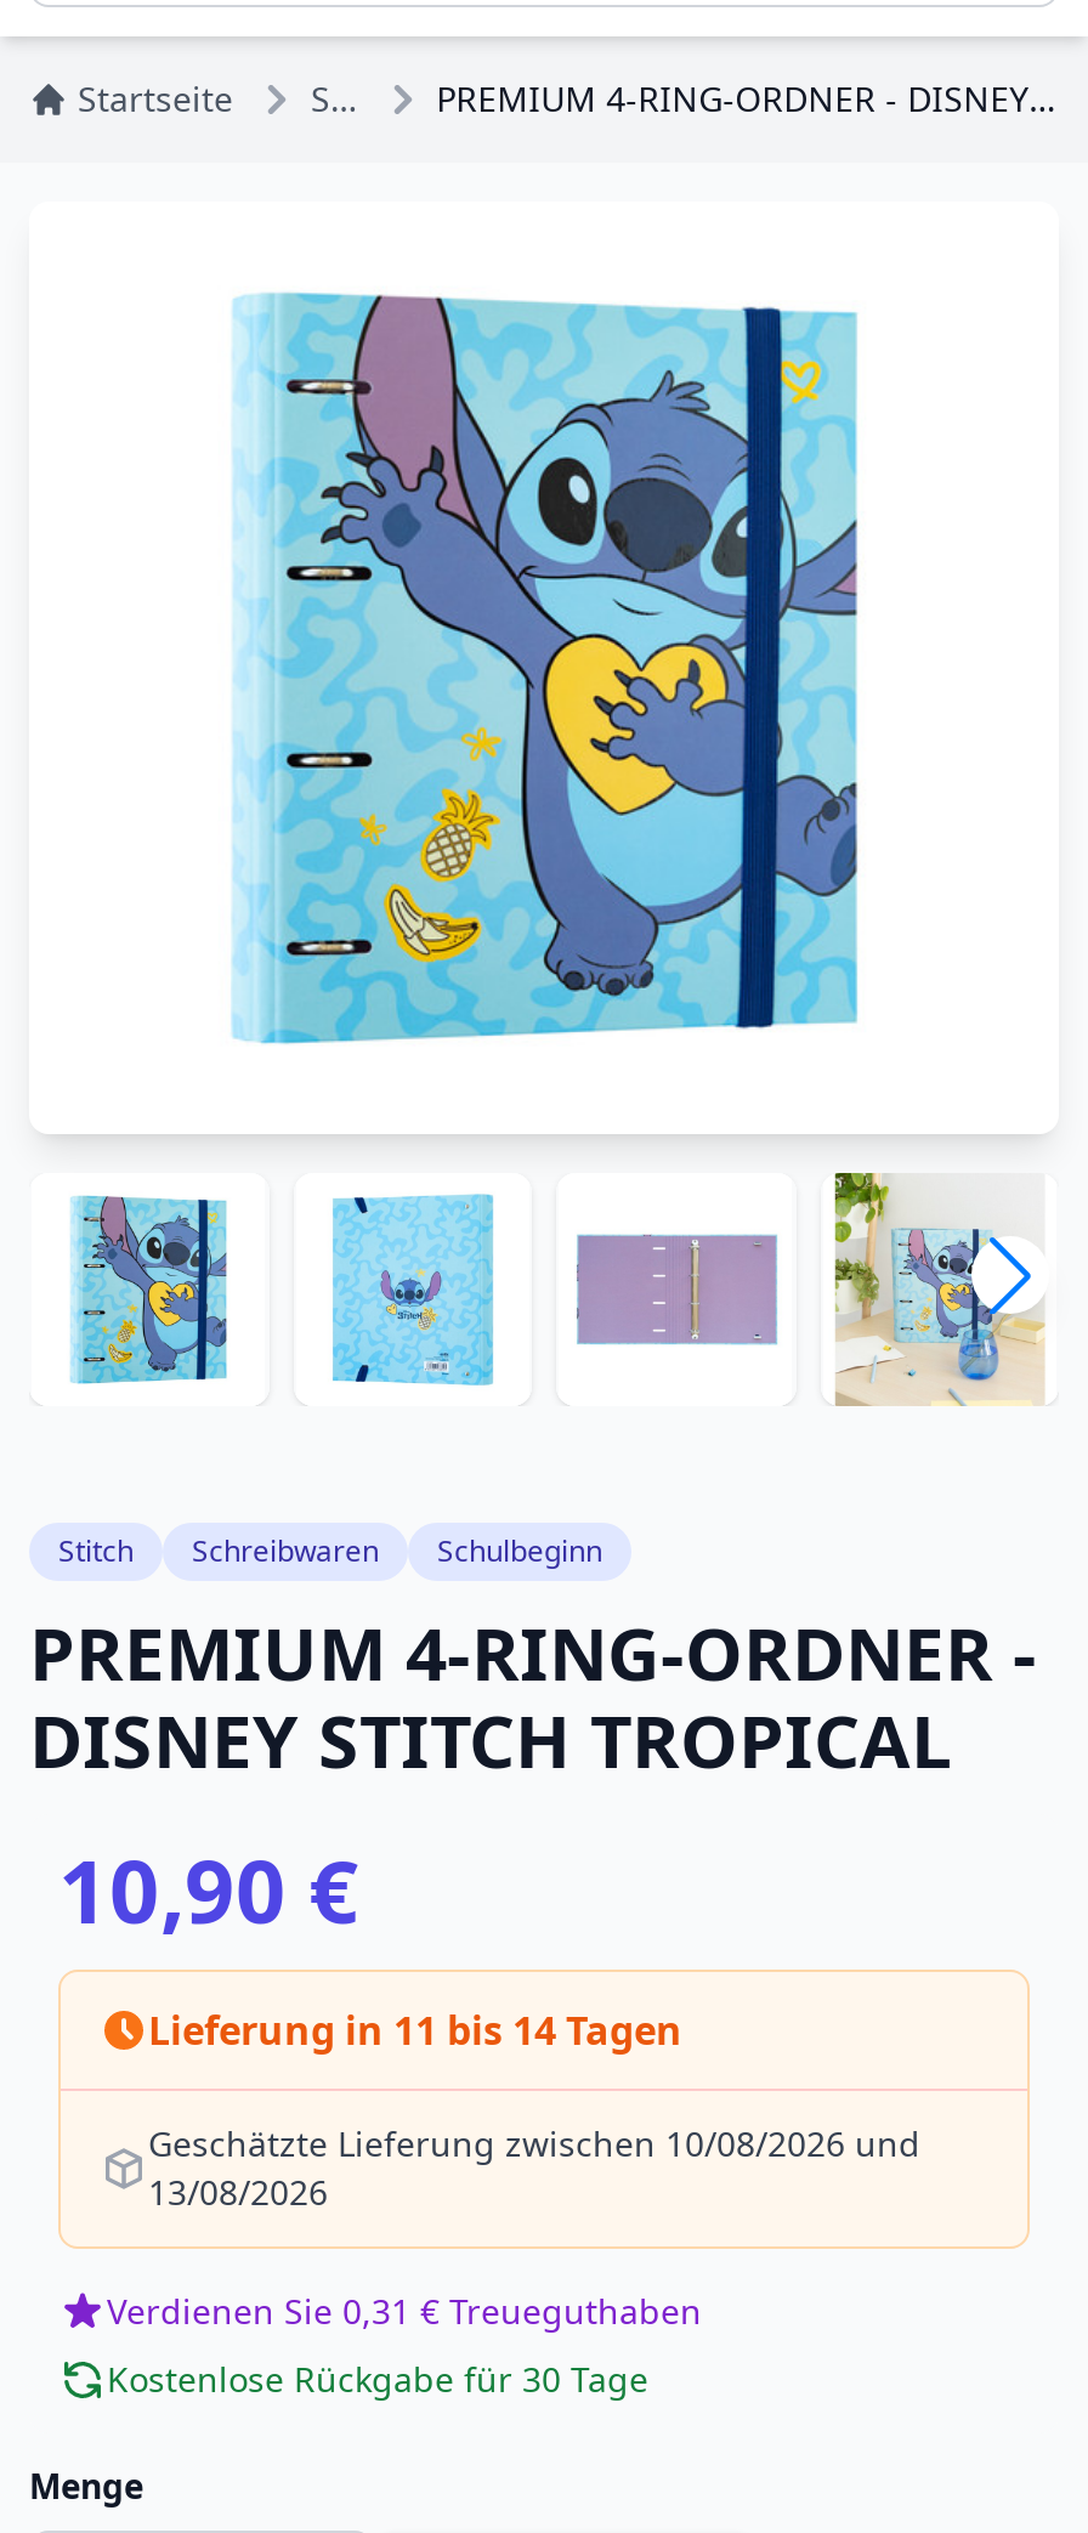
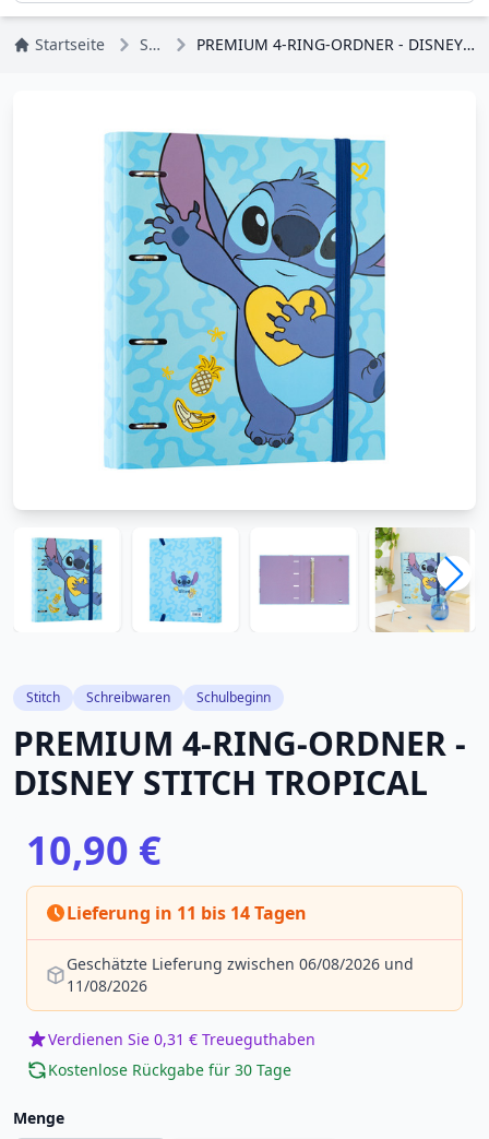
- Geschätzte Lieferung zwischen 10/08/2026 und
+ Geschätzte Lieferung zwischen 06/08/2026 und

- 13/08/2026
+ 11/08/2026
